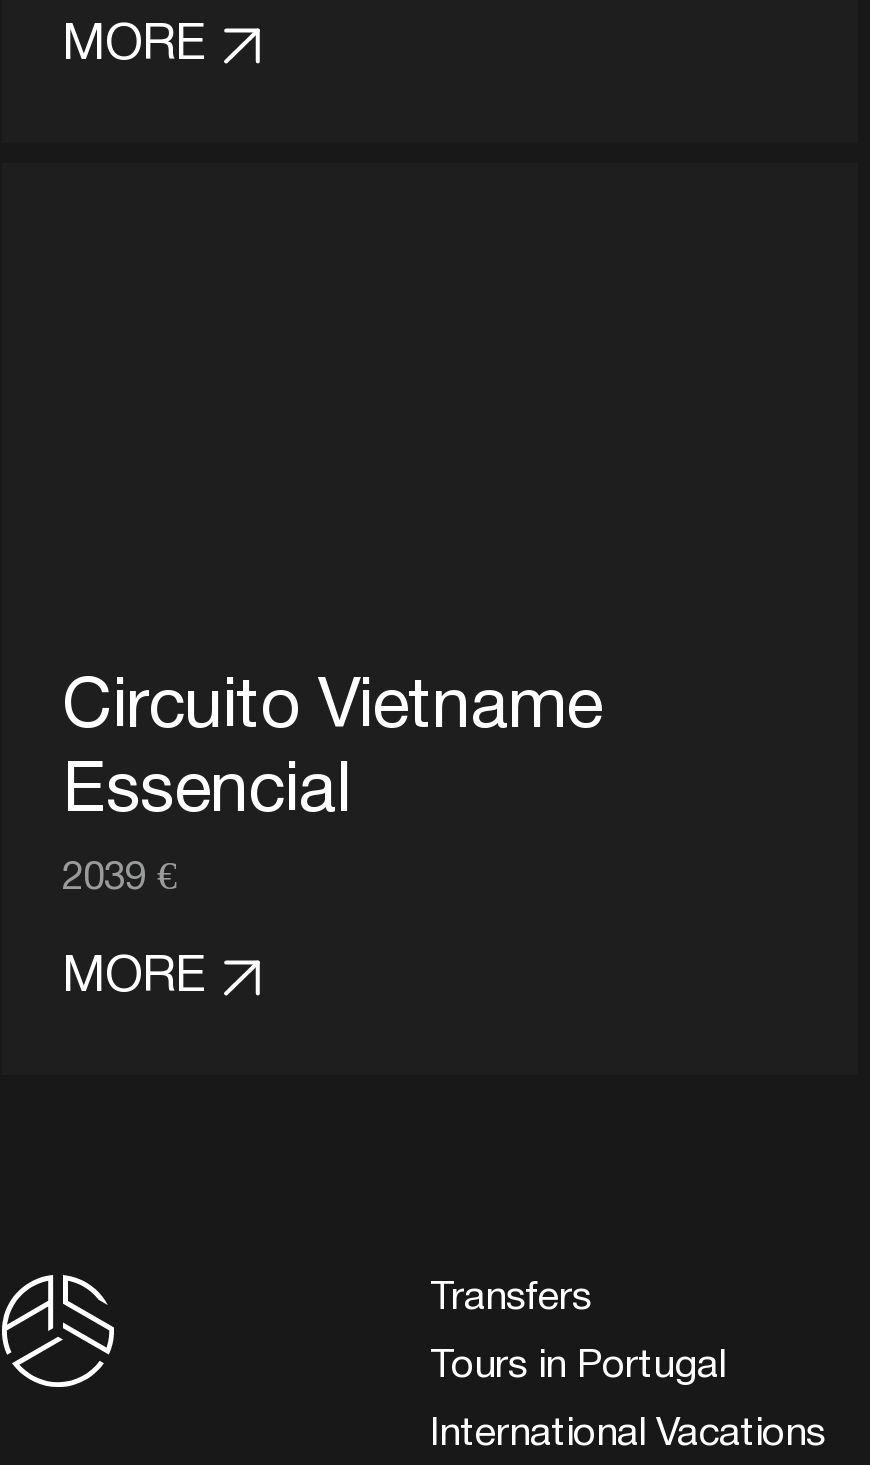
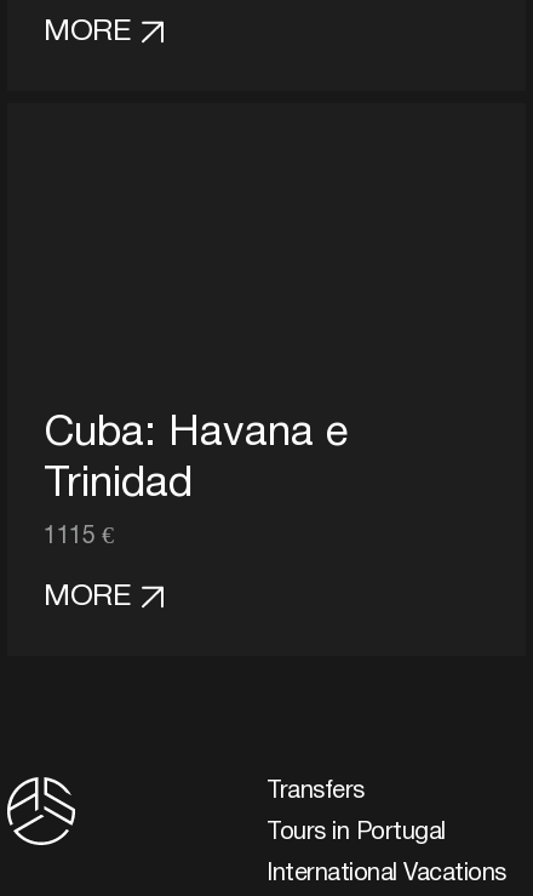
- Circuito Vietname
- Essencial
+ Cuba: Havana e
+ Trinidad

- 2039 €
+ 1115 €
